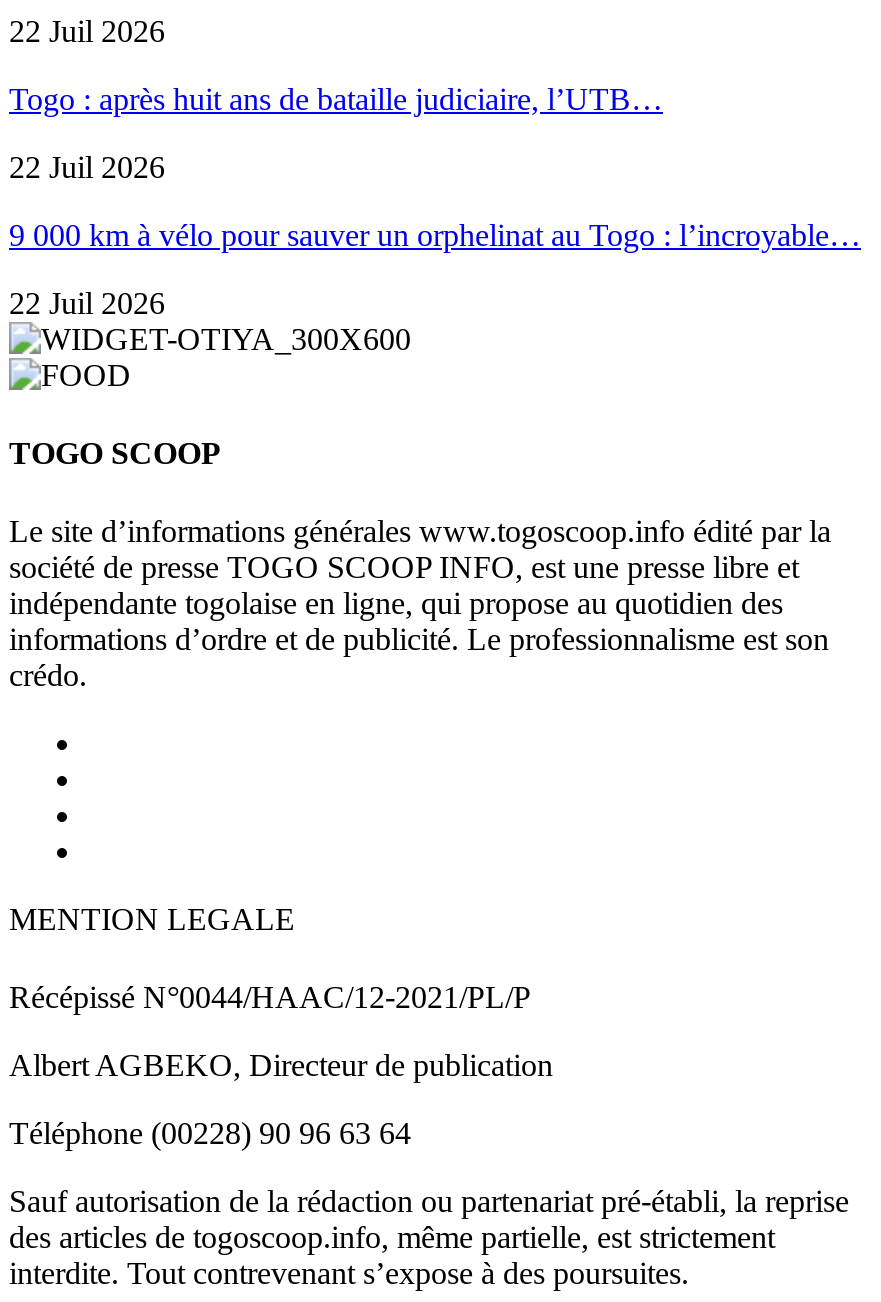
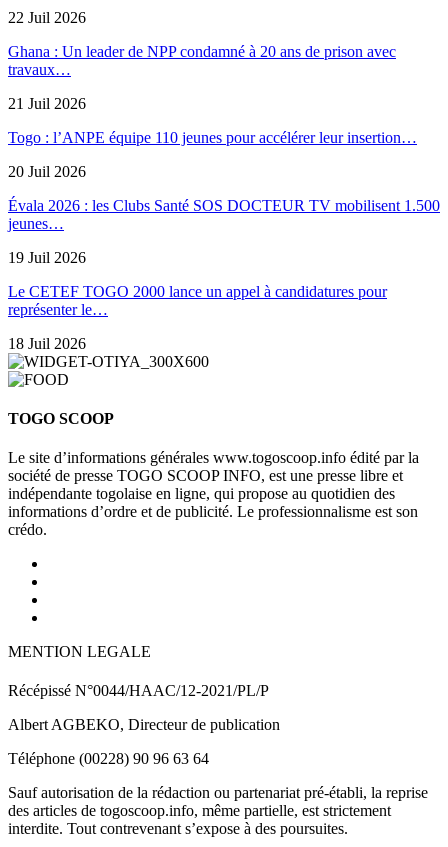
- Togo : après huit ans de bataille judiciaire, l’UTB…
- 22 Juil 2026
- 9 000 km à vélo pour sauver un orphelinat au Togo : l’incroyable…
- 22 Juil 2026
+ Ghana : Un leader de NPP condamné à 20 ans de prison avec
+ travaux…
+ 21 Juil 2026
+ Togo : l’ANPE équipe 110 jeunes pour accélérer leur insertion…
+ 20 Juil 2026
+ Évala 2026 : les Clubs Santé SOS DOCTEUR TV mobilisent 1.500
+ jeunes…
+ 19 Juil 2026
+ Le CETEF TOGO 2000 lance un appel à candidatures pour
+ représenter le…
+ 18 Juil 2026
